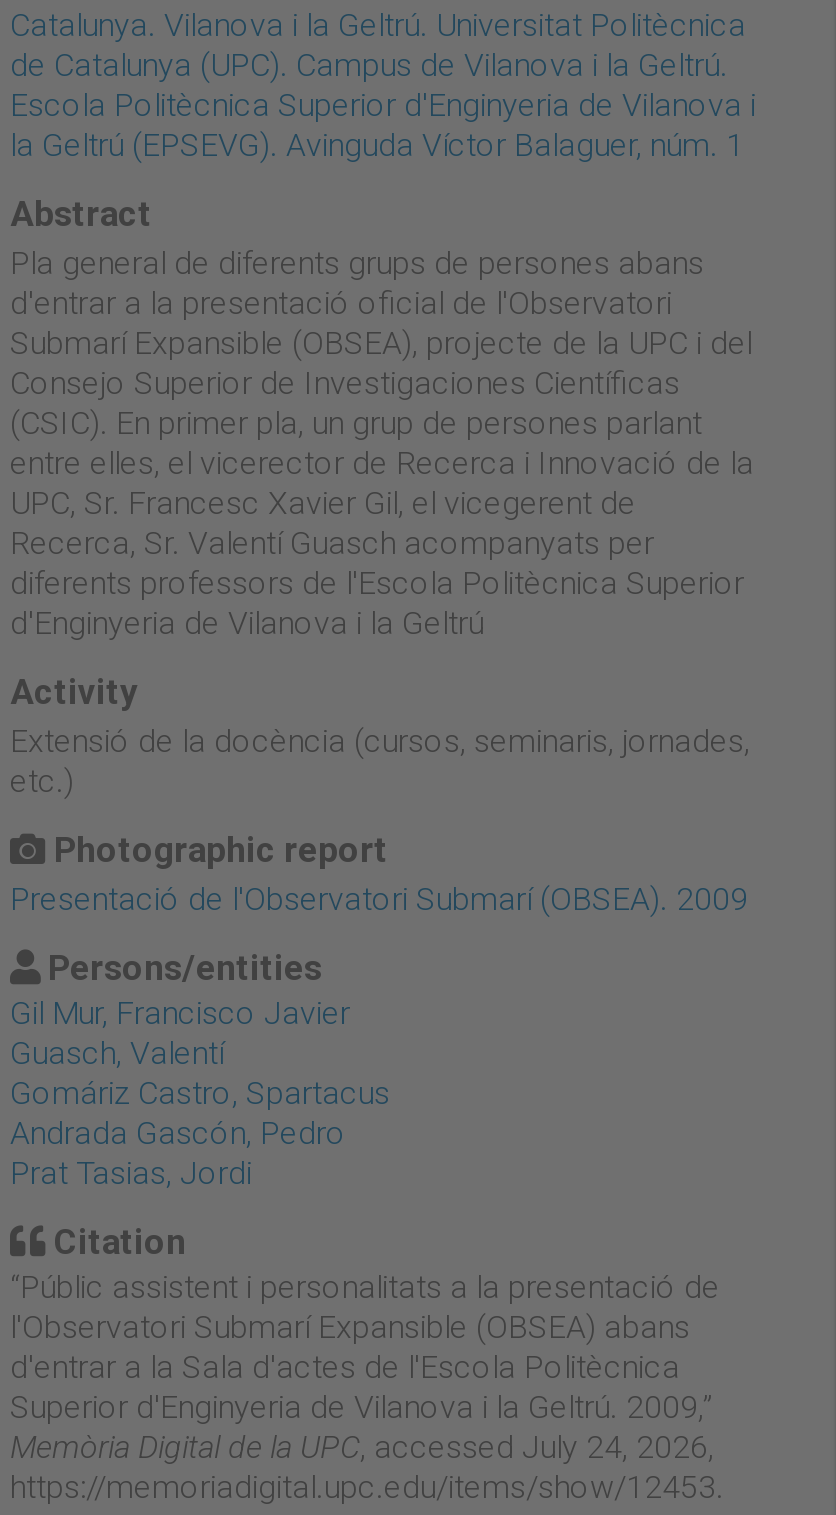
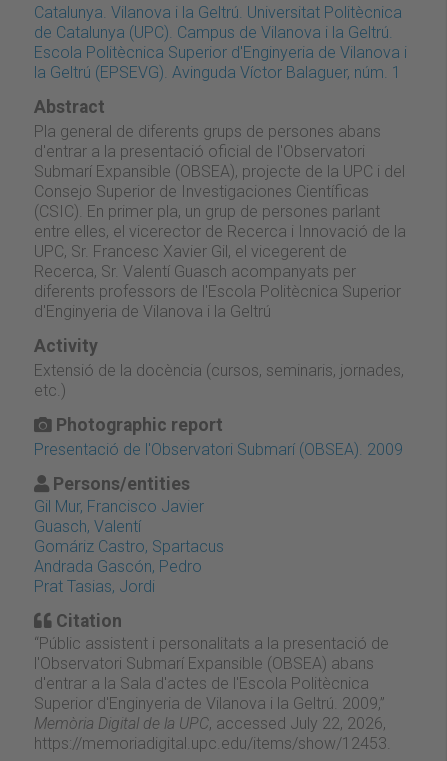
- Memòria Digital de la UPC, accessed July 24, 2026,
+ Memòria Digital de la UPC, accessed July 22, 2026,
